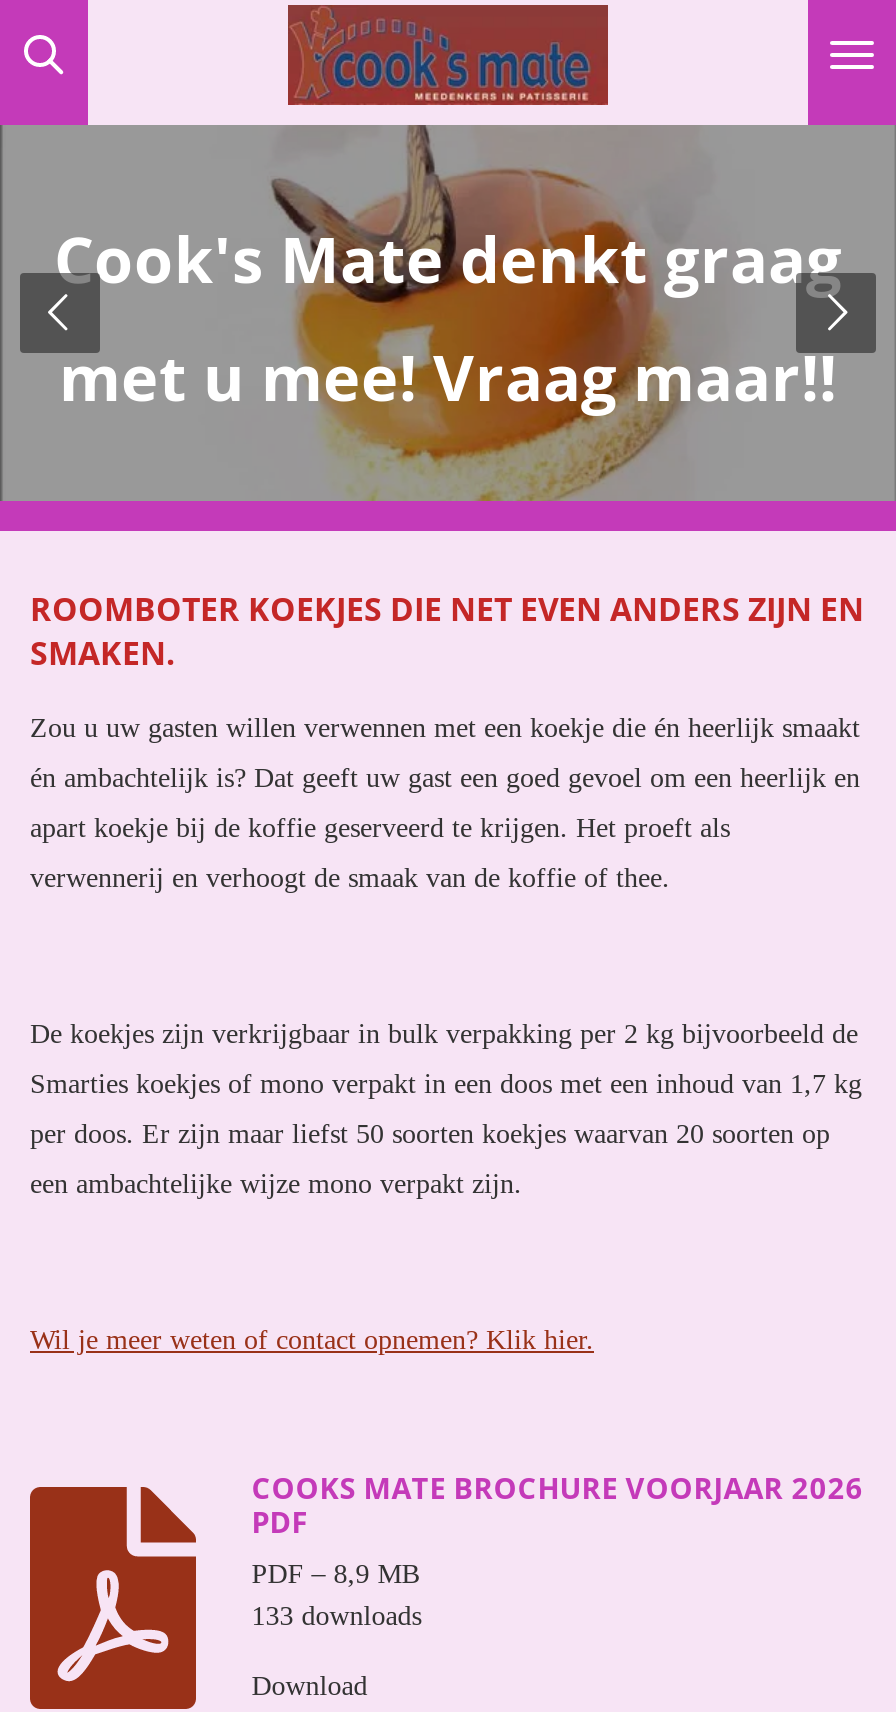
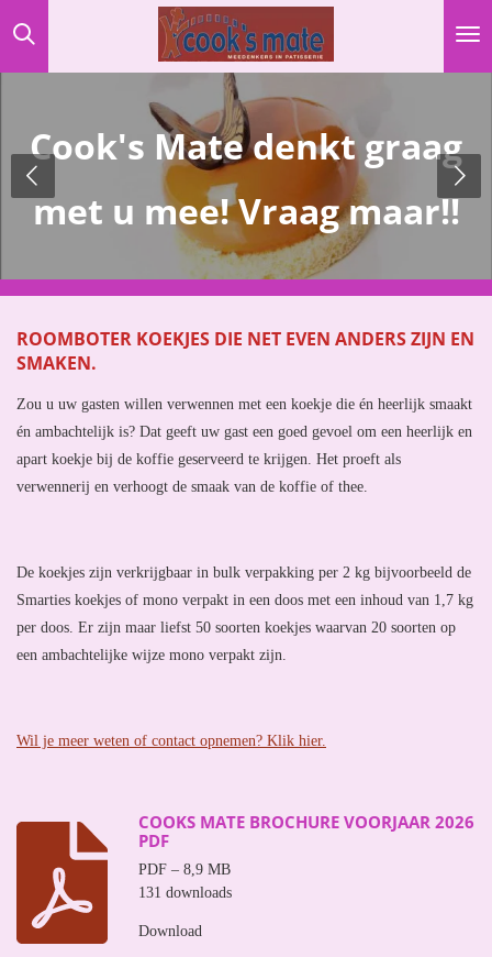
- 133 downloads
+ 131 downloads
